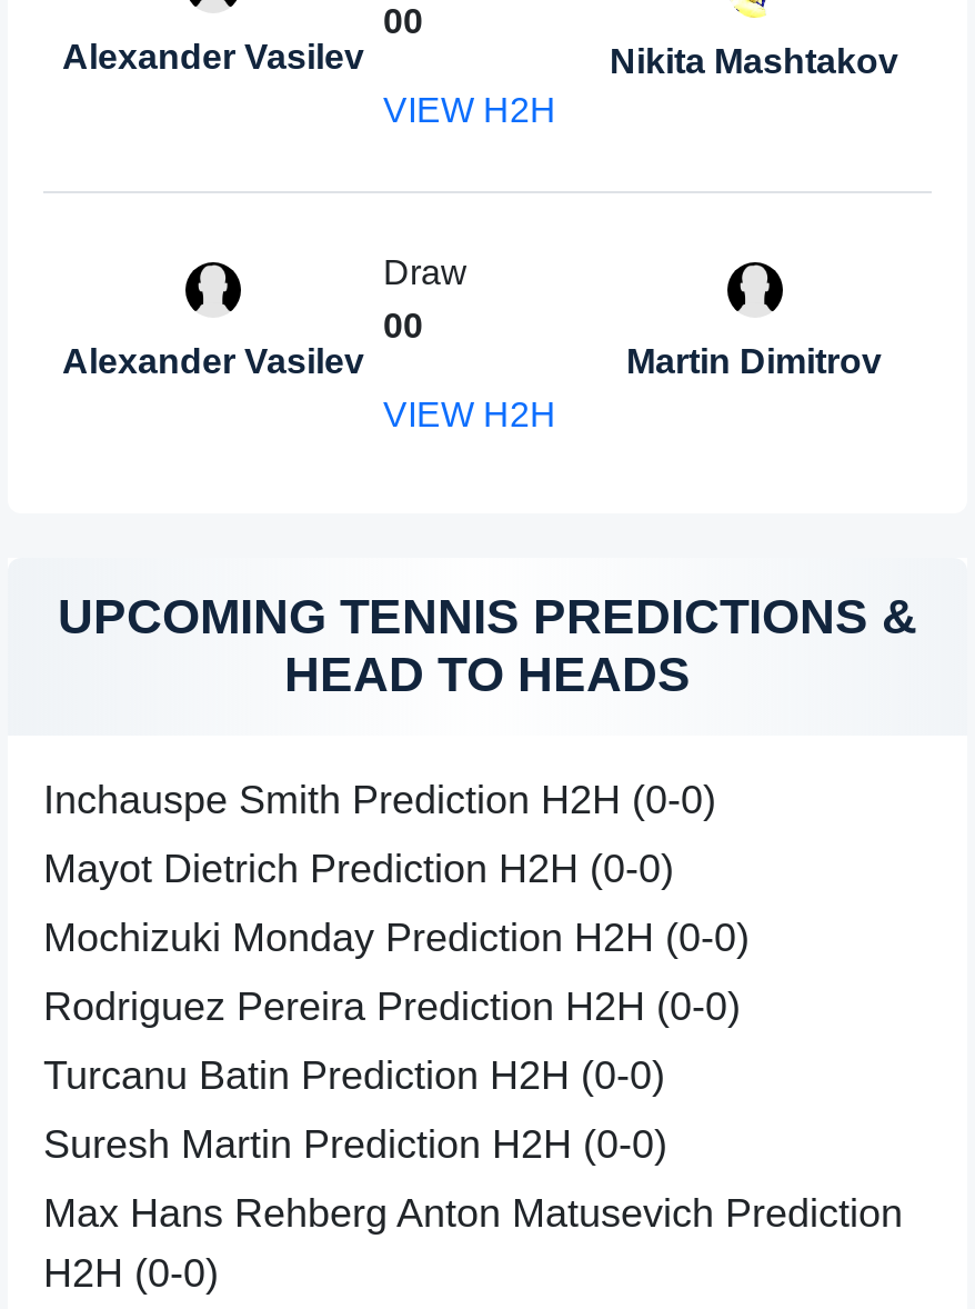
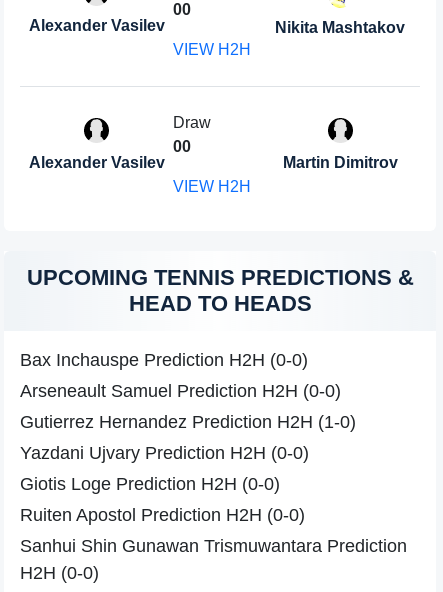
- Inchauspe Smith Prediction H2H (0-0)
+ Bax Inchauspe Prediction H2H (0-0)

- Mayot Dietrich Prediction H2H (0-0)
+ Arseneault Samuel Prediction H2H (0-0)

- Mochizuki Monday Prediction H2H (0-0)
+ Gutierrez Hernandez Prediction H2H (1-0)

- Rodriguez Pereira Prediction H2H (0-0)
+ Yazdani Ujvary Prediction H2H (0-0)

- Turcanu Batin Prediction H2H (0-0)
+ Giotis Loge Prediction H2H (0-0)

- Suresh Martin Prediction H2H (0-0)
+ Ruiten Apostol Prediction H2H (0-0)

- Max Hans Rehberg Anton Matusevich Prediction
+ Sanhui Shin Gunawan Trismuwantara Prediction
